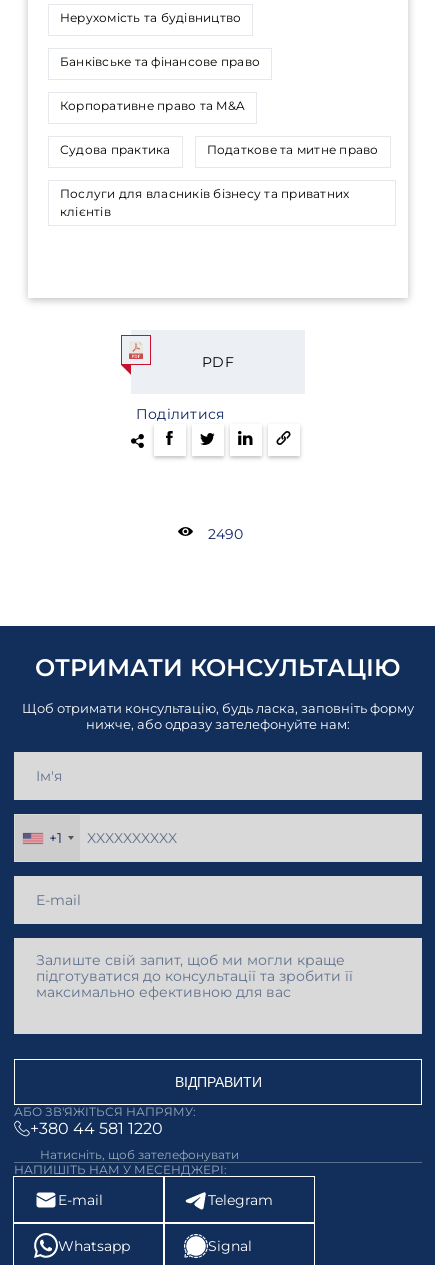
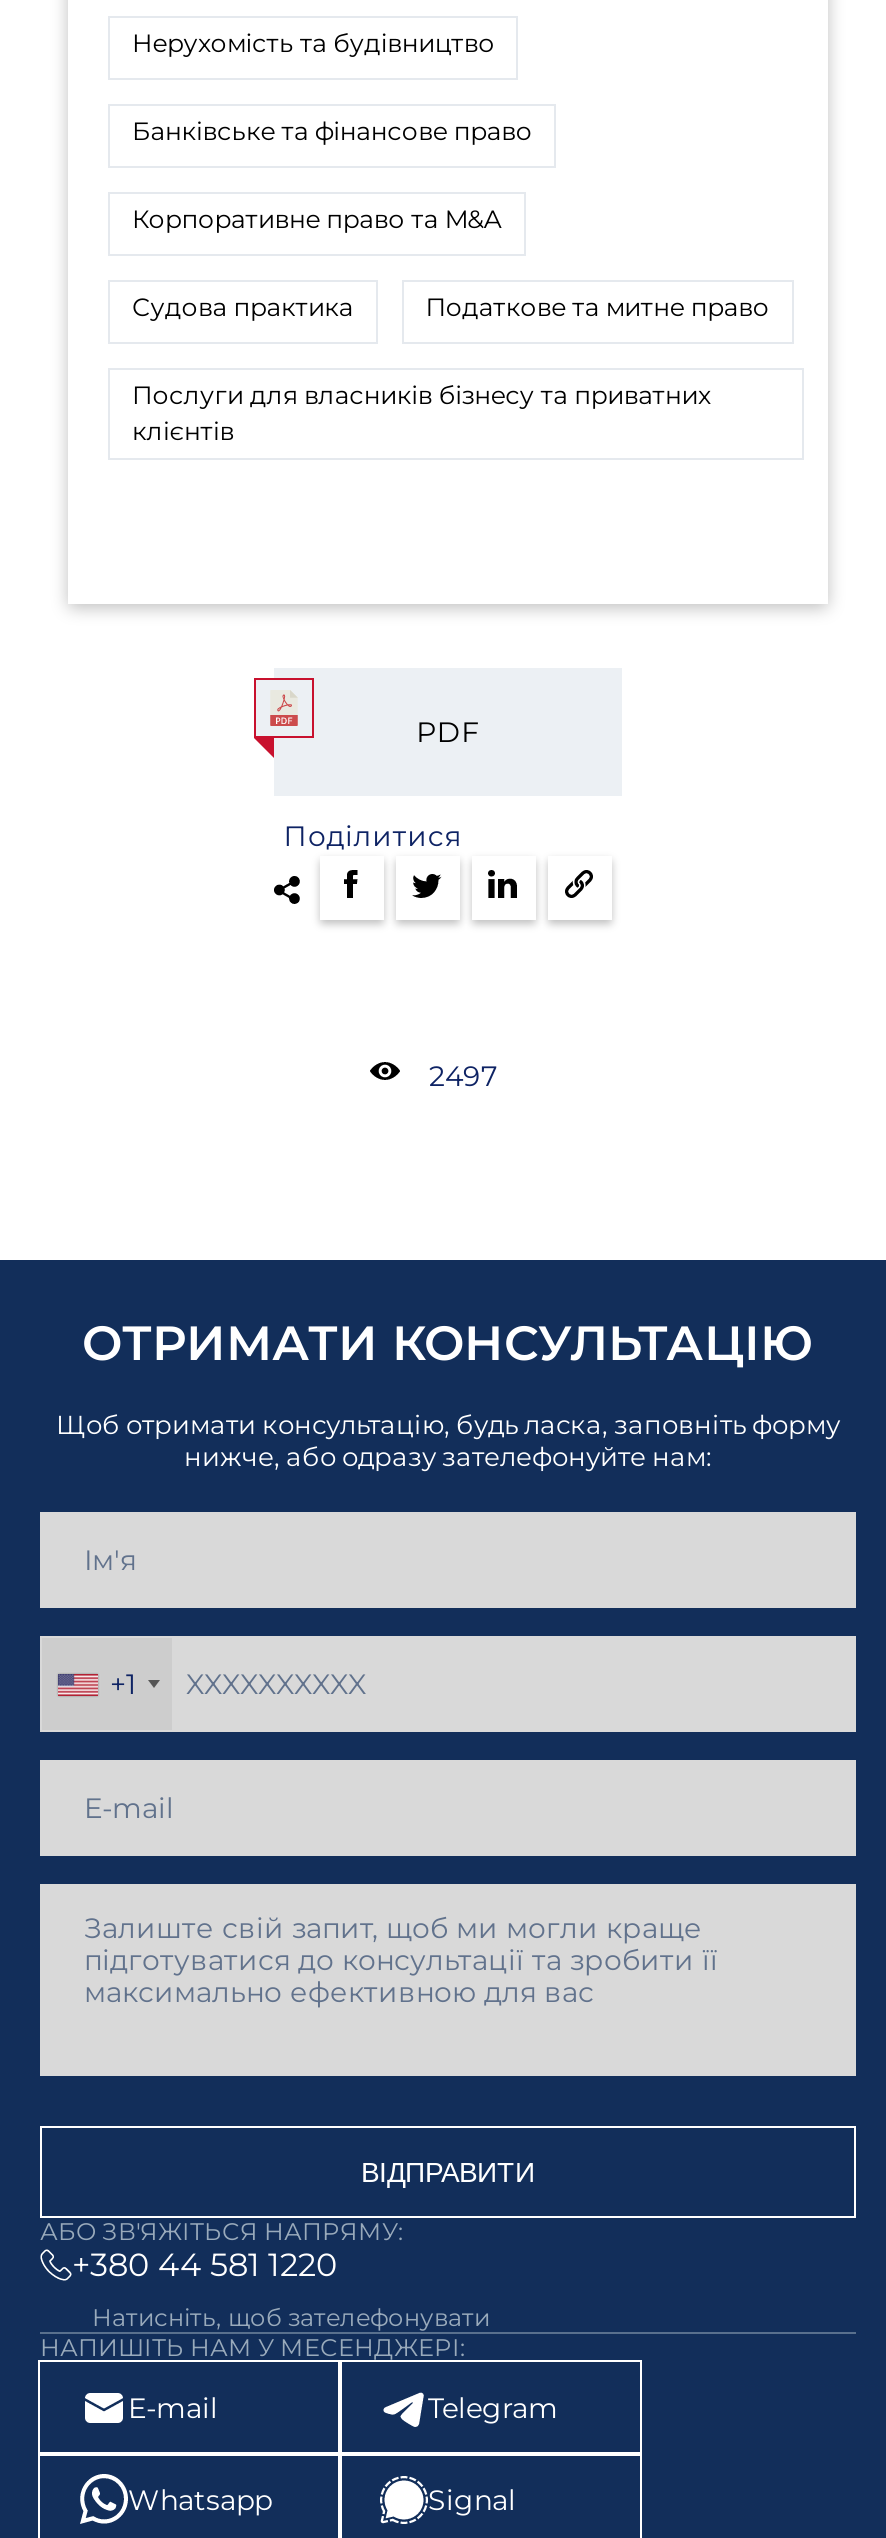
- 2490
+ 2497
